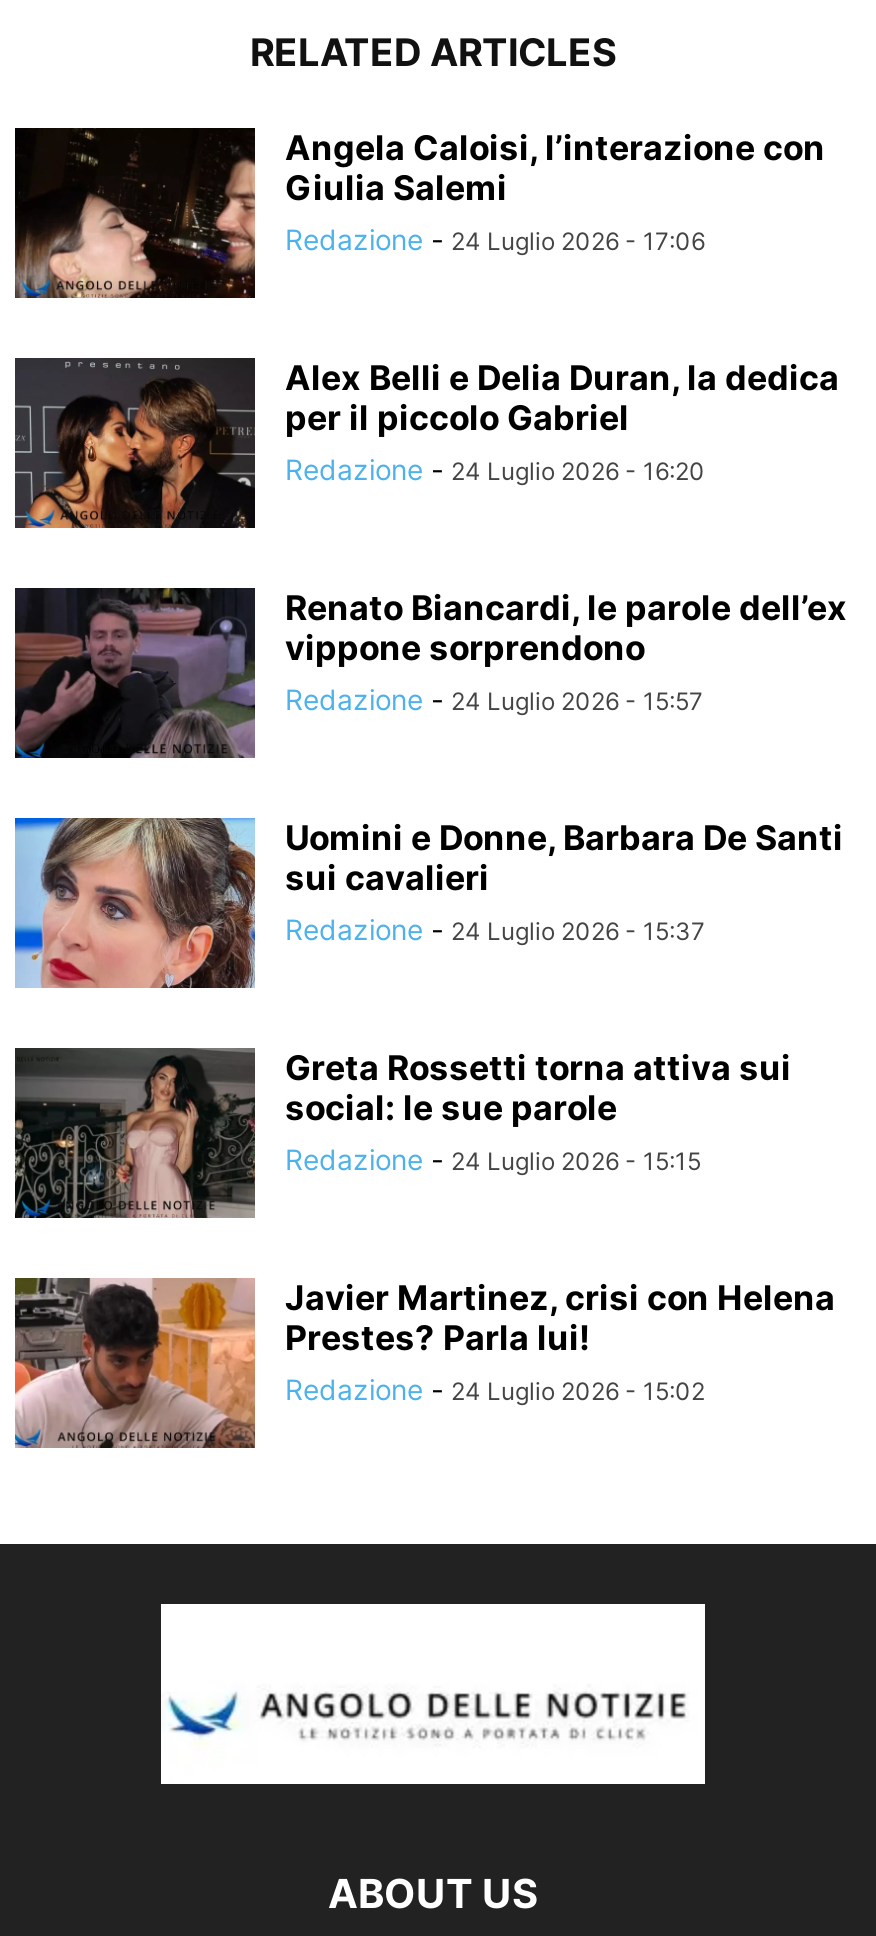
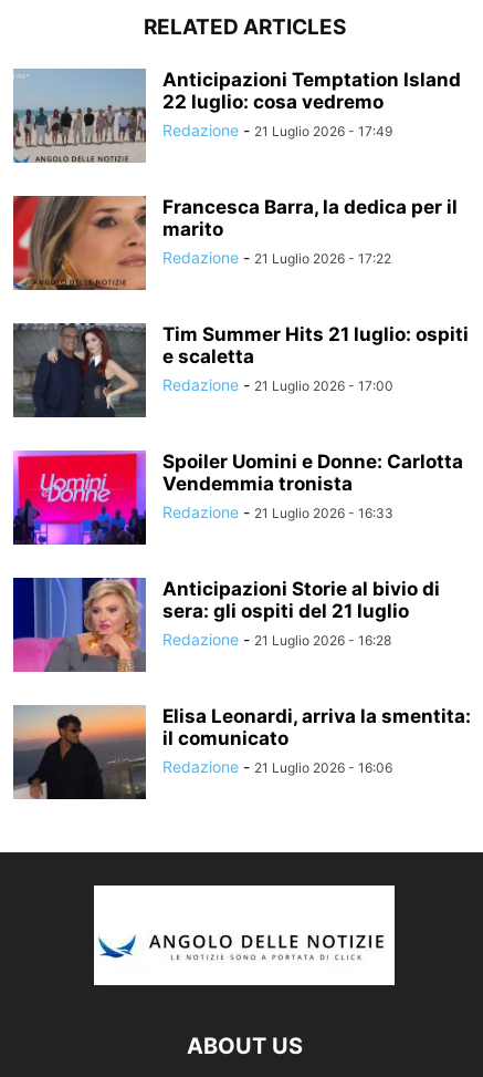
- [image]
- Angela Caloisi, l’interazione con
- Giulia Salemi
- Redazione - 24 Luglio 2026 - 17:06
+ [image]
+ Anticipazioni Temptation Island
+ 22 luglio: cosa vedremo
+ Redazione - 21 Luglio 2026 - 17:49

- [image]
- Alex Belli e Delia Duran, la dedica
- per il piccolo Gabriel
- Redazione - 24 Luglio 2026 - 16:20
+ [image]
+ Francesca Barra, la dedica per il
+ marito
+ Redazione - 21 Luglio 2026 - 17:22

- [image]
- Renato Biancardi, le parole dell’ex
- vippone sorprendono
- Redazione - 24 Luglio 2026 - 15:57
+ [image]
+ Tim Summer Hits 21 luglio: ospiti
+ e scaletta
+ Redazione - 21 Luglio 2026 - 17:00

- [image]
- Uomini e Donne, Barbara De Santi
- sui cavalieri
- Redazione - 24 Luglio 2026 - 15:37
+ [image]
+ Spoiler Uomini e Donne: Carlotta
+ Vendemmia tronista
+ Redazione - 21 Luglio 2026 - 16:33

- [image]
- Greta Rossetti torna attiva sui
- social: le sue parole
- Redazione - 24 Luglio 2026 - 15:15
+ [image]
+ Anticipazioni Storie al bivio di
+ sera: gli ospiti del 21 luglio
+ Redazione - 21 Luglio 2026 - 16:28

- [image]
- Javier Martinez, crisi con Helena
- Prestes? Parla lui!
- Redazione - 24 Luglio 2026 - 15:02
+ [image]
+ Elisa Leonardi, arriva la smentita:
+ il comunicato
+ Redazione - 21 Luglio 2026 - 16:06
